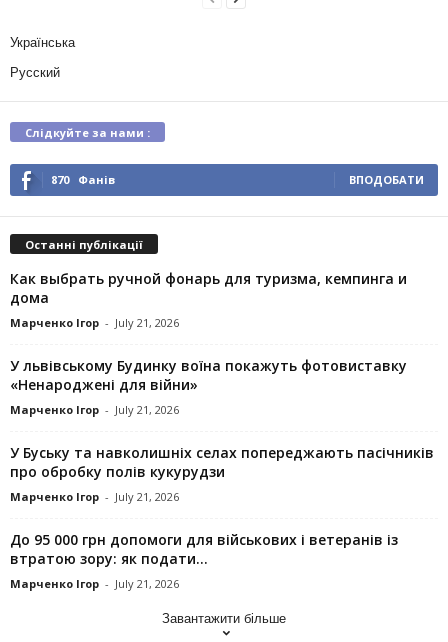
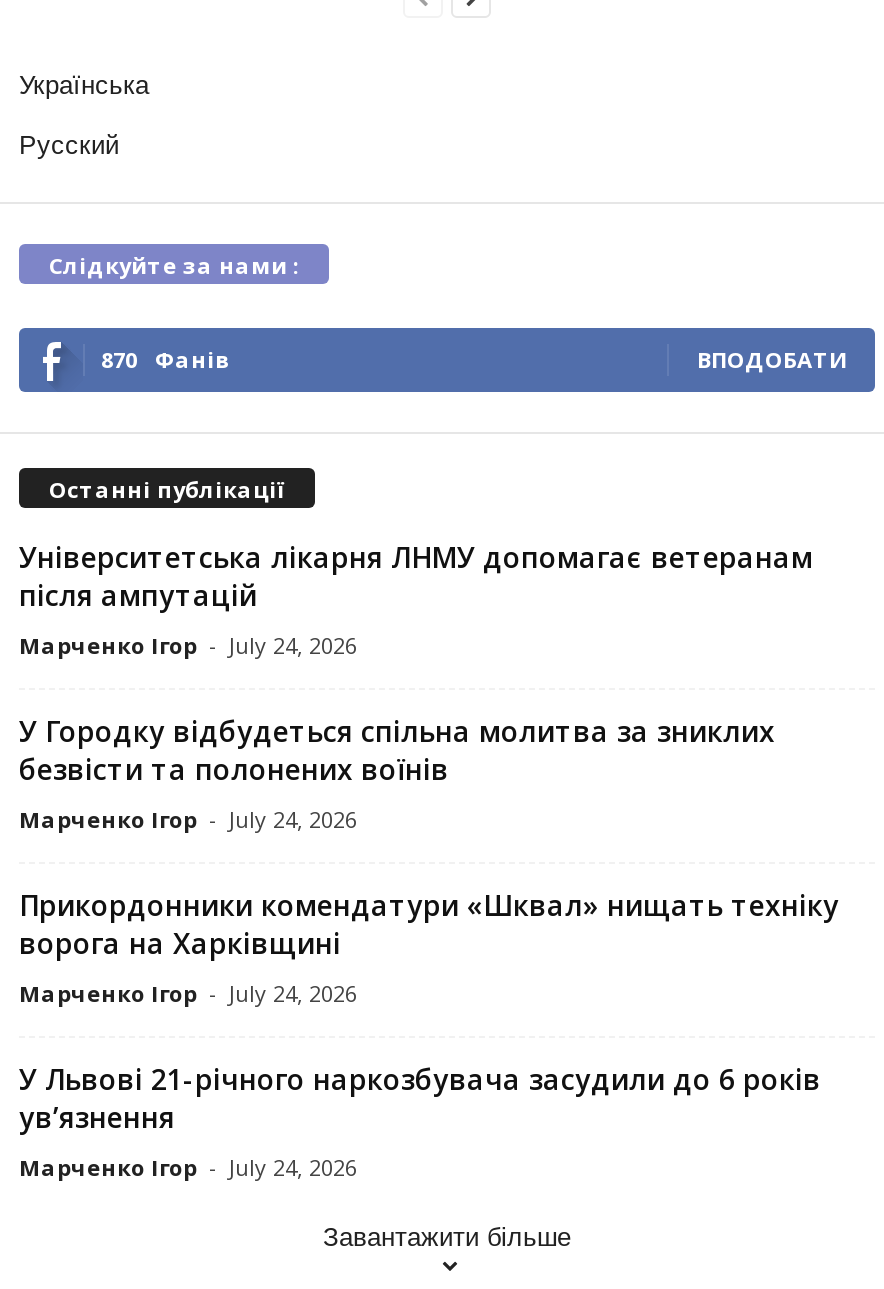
- Как выбрать ручной фонарь для туризма, кемпинга и
- дома
- Марченко Ігор - July 21, 2026
+ Університетська лікарня ЛНМУ допомагає ветеранам
+ після ампутацій
+ Марченко Ігор - July 24, 2026

- У львівському Будинку воїна покажуть фотовиставку
- «Ненароджені для війни»
- Марченко Ігор - July 21, 2026
+ У Городку відбудеться спільна молитва за зниклих
+ безвісти та полонених воїнів
+ Марченко Ігор - July 24, 2026

- У Буську та навколишніх селах попереджають пасічників
- про обробку полів кукурудзи
- Марченко Ігор - July 21, 2026
+ Прикордонники комендатури «Шквал» нищать техніку
+ ворога на Харківщині
+ Марченко Ігор - July 24, 2026

- До 95 000 грн допомоги для військових і ветеранів із
- втратою зору: як подати...
- Марченко Ігор - July 21, 2026
+ У Львові 21-річного наркозбувача засудили до 6 років
+ ув’язнення
+ Марченко Ігор - July 24, 2026
